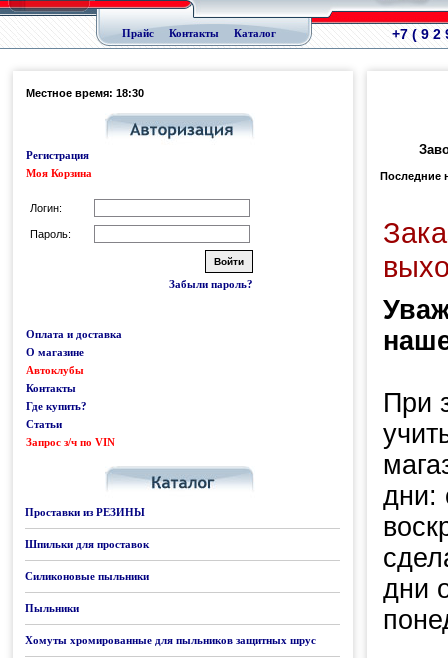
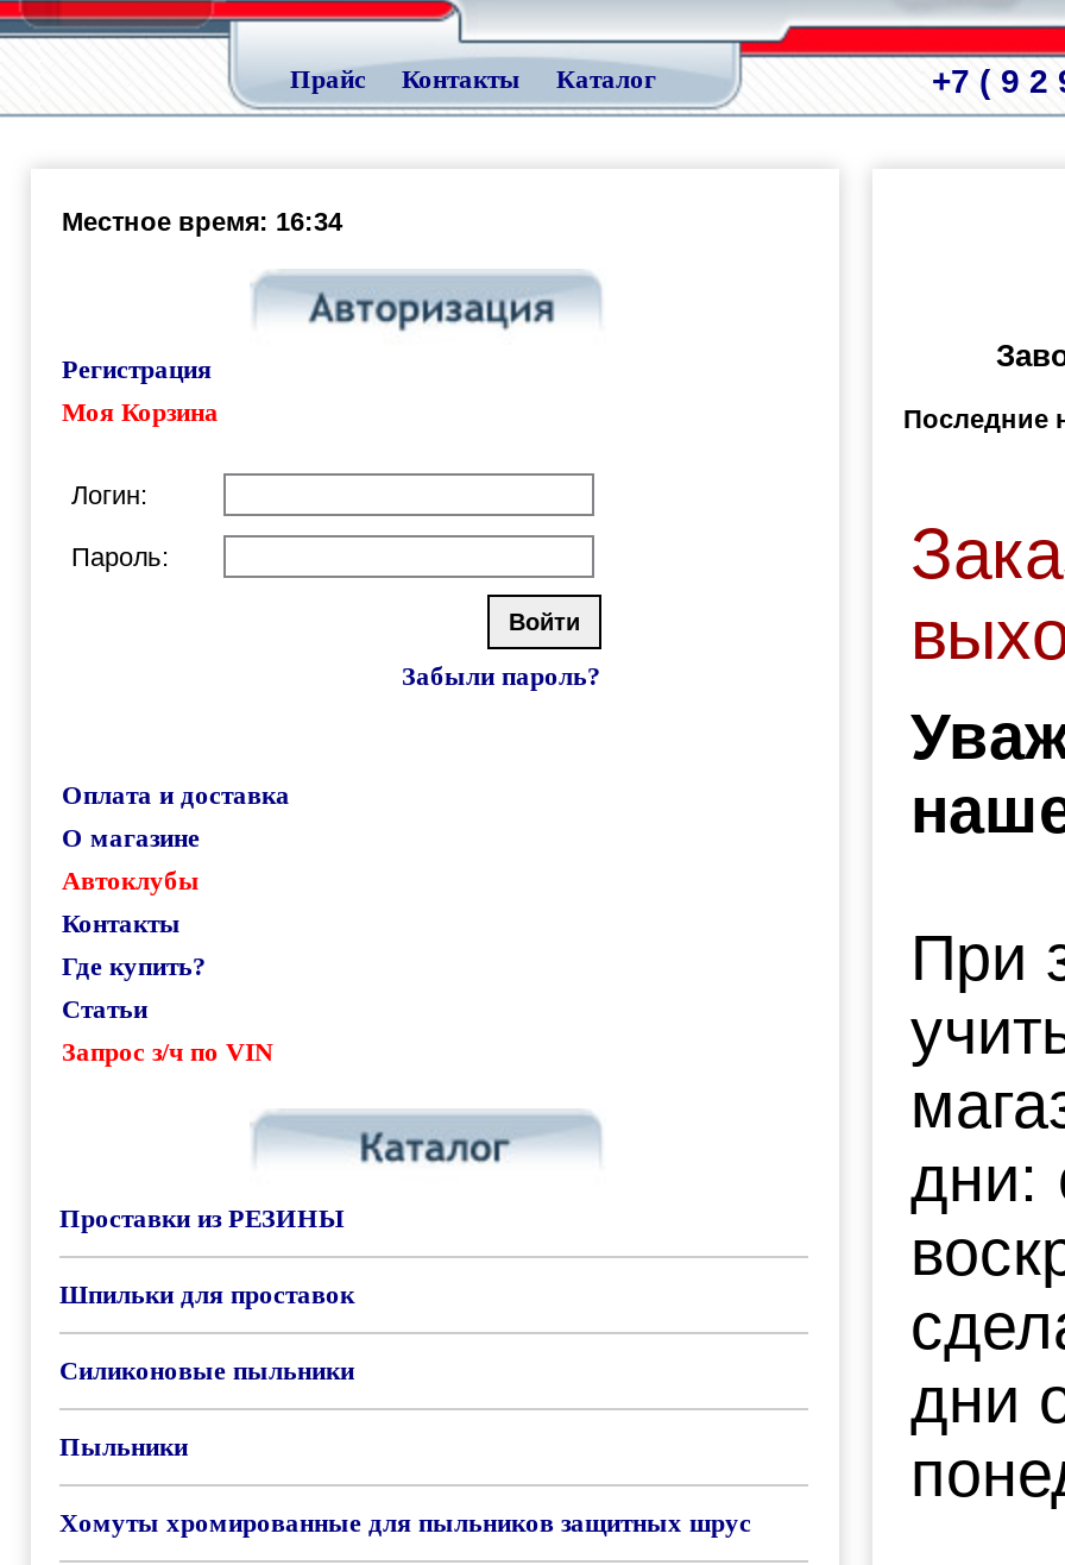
- Местное время: 18:30
+ Местное время: 16:34
